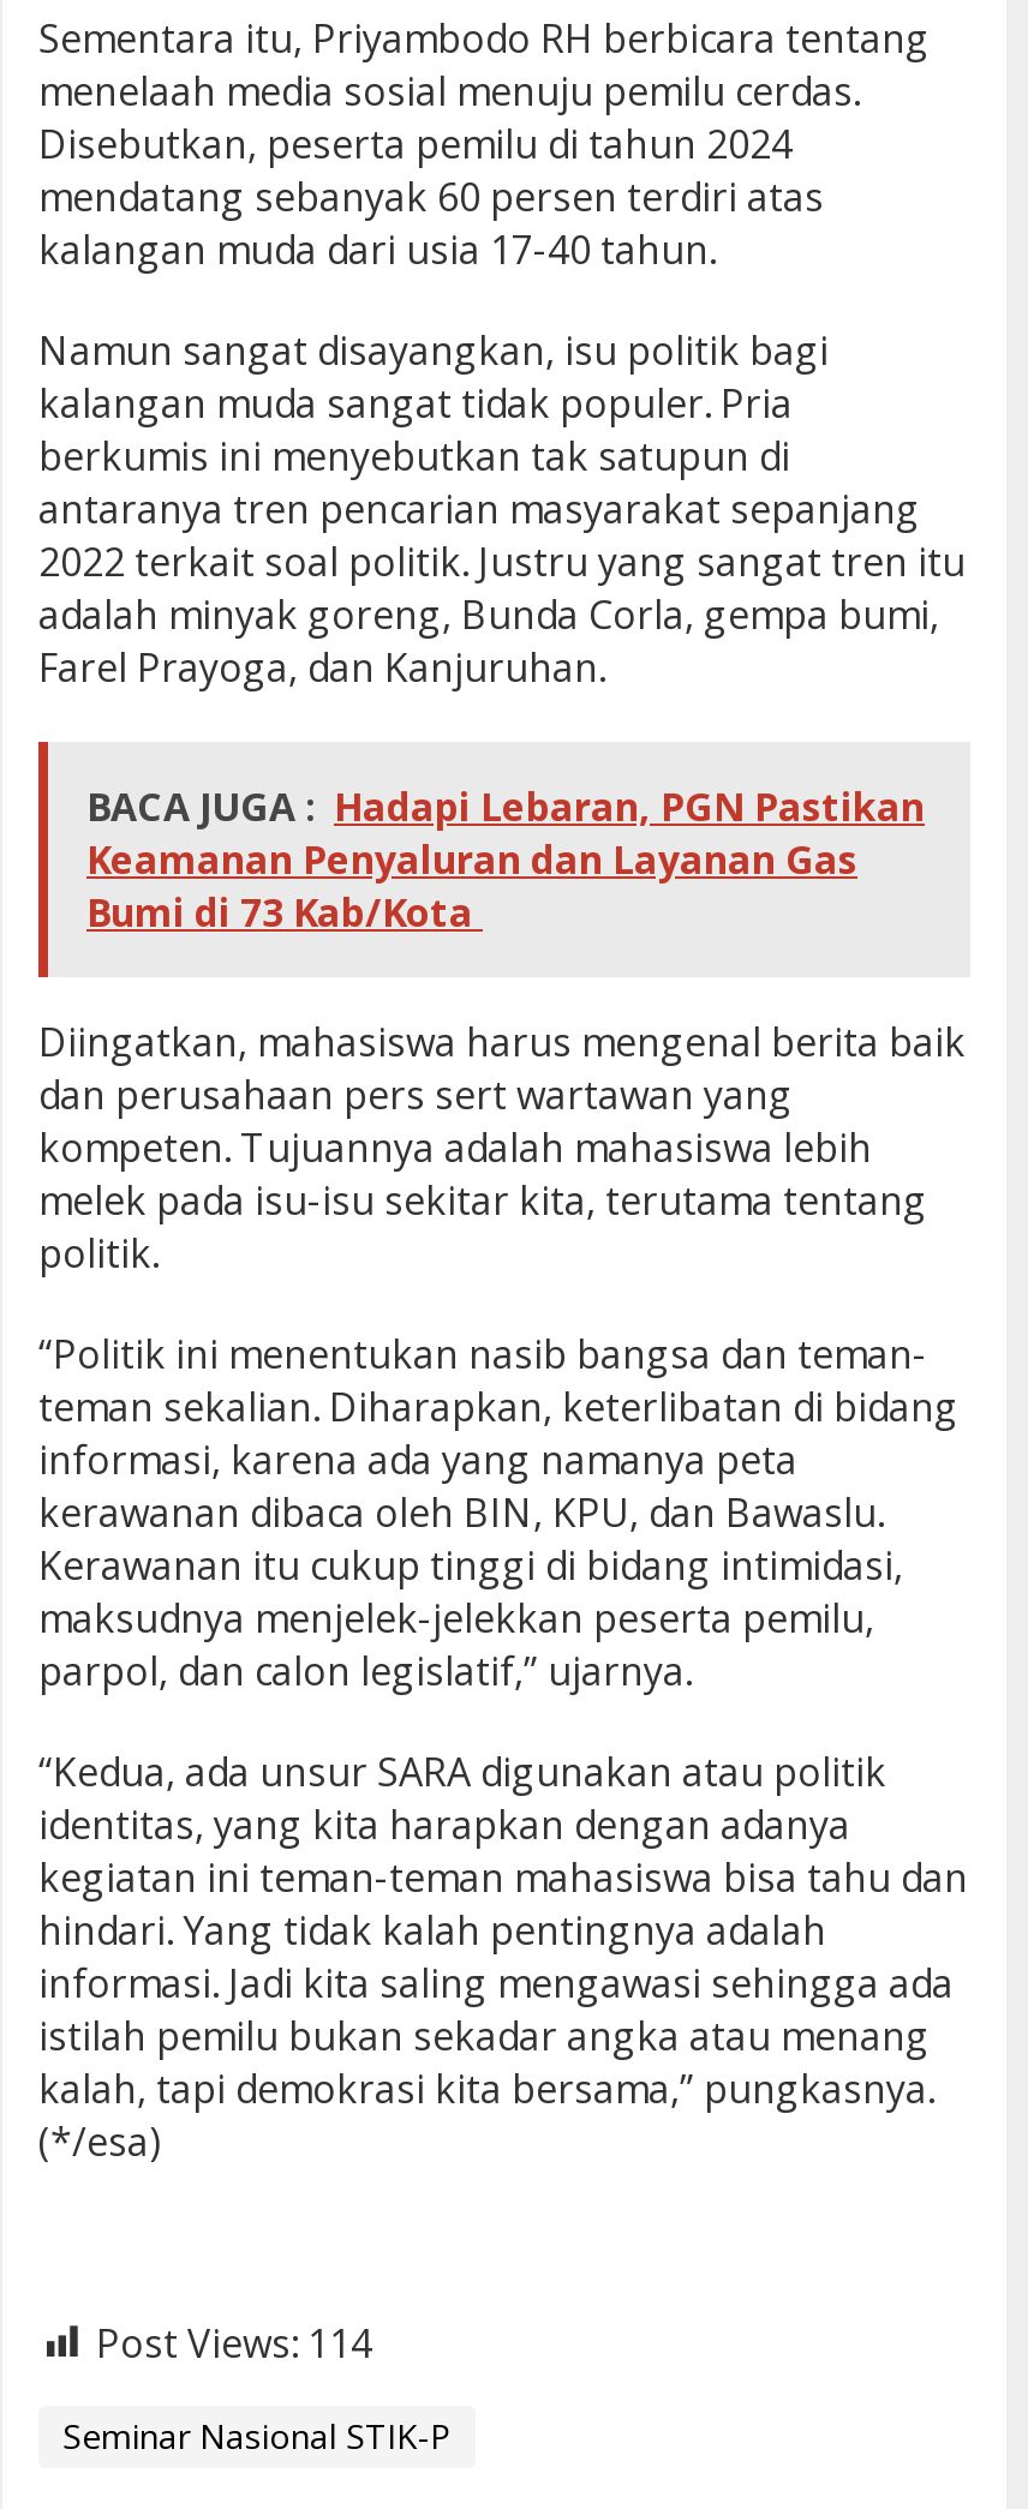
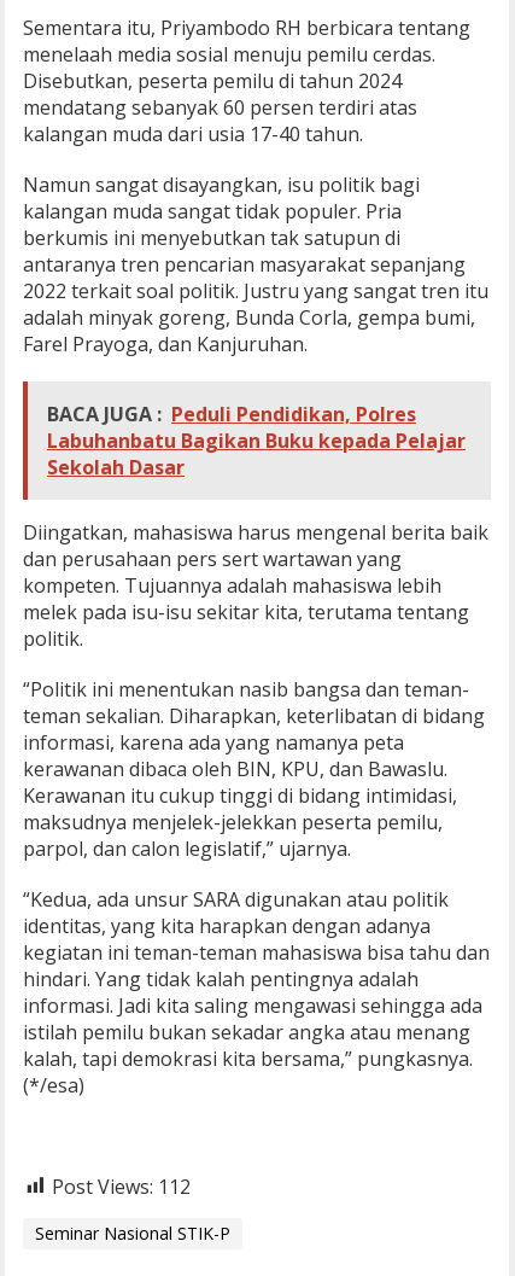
- BACA JUGA : Hadapi Lebaran, PGN Pastikan
- Keamanan Penyaluran dan Layanan Gas
- Bumi di 73 Kab/Kota
+ BACA JUGA : Peduli Pendidikan, Polres
+ Labuhanbatu Bagikan Buku kepada Pelajar
+ Sekolah Dasar

- Post Views: 114
+ Post Views: 112
